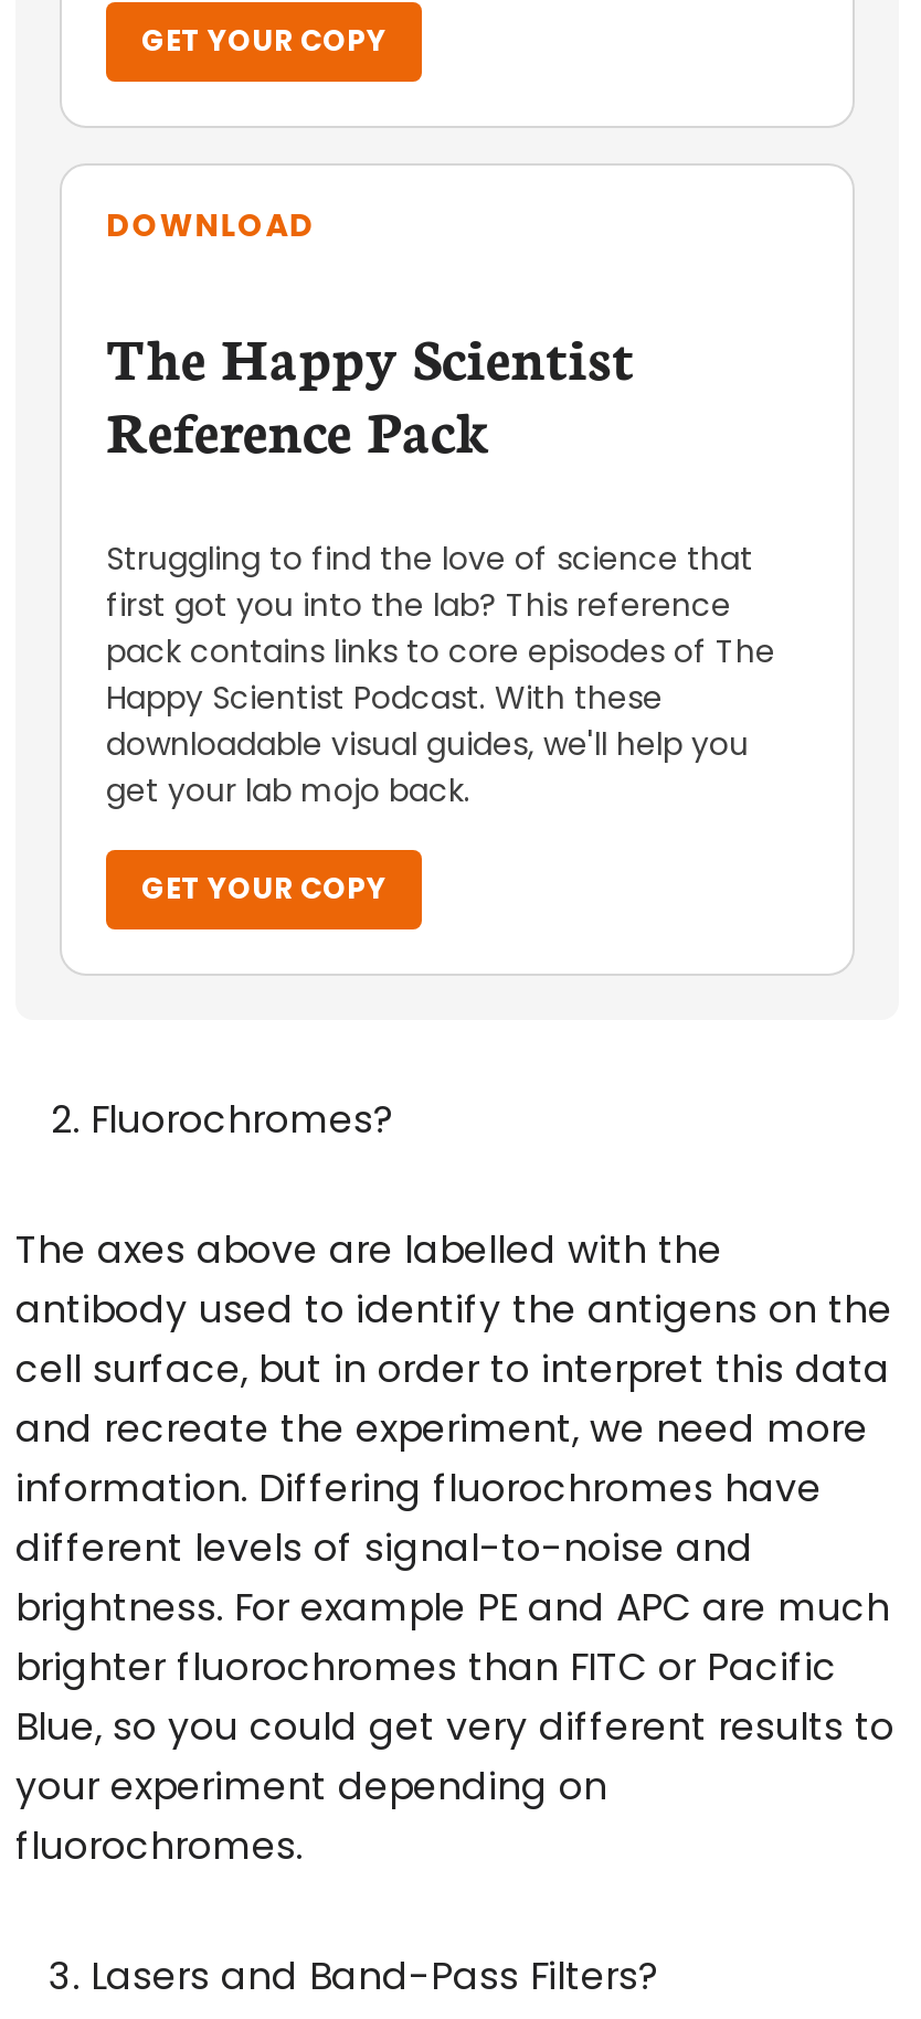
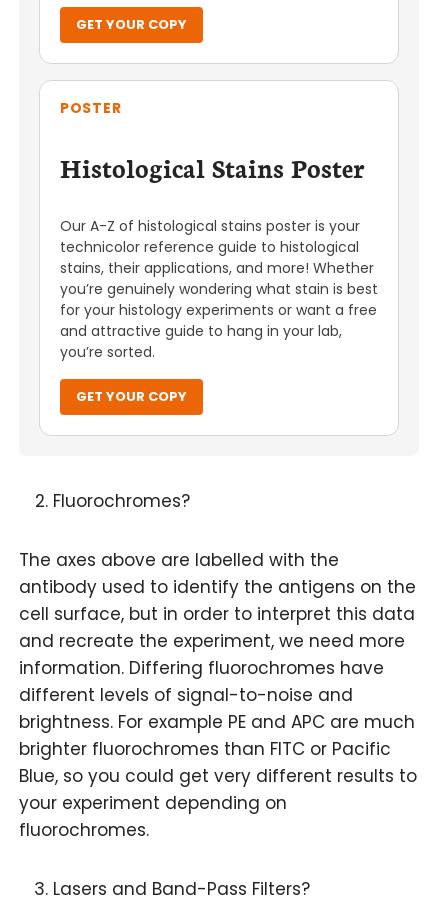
- DOWNLOAD
+ POSTER

- The Happy Scientist
- Reference Pack
+ Histological Stains Poster

- Struggling to find the love of science that
- first got you into the lab? This reference
- pack contains links to core episodes of The
- Happy Scientist Podcast. With these
- downloadable visual guides, we'll help you
- get your lab mojo back.
+ Our A-Z of histological stains poster is your
+ technicolor reference guide to histological
+ stains, their applications, and more! Whether
+ you’re genuinely wondering what stain is best
+ for your histology experiments or want a free
+ and attractive guide to hang in your lab,
+ you’re sorted.
